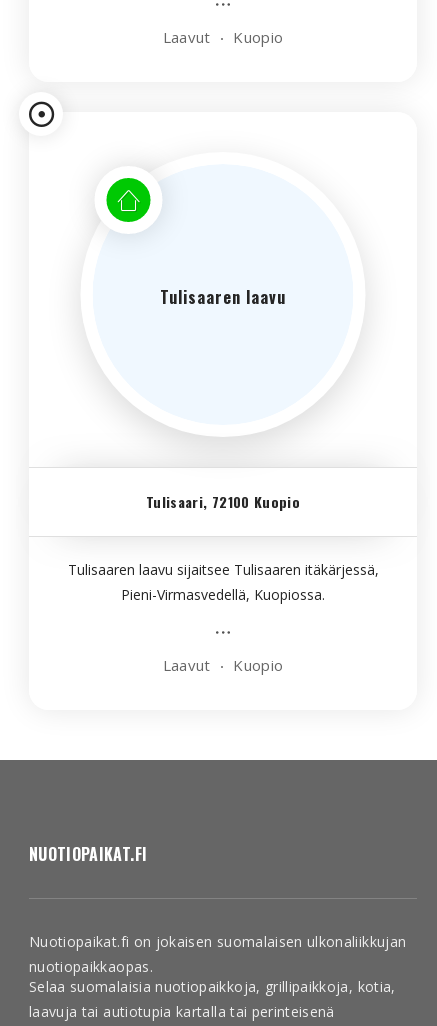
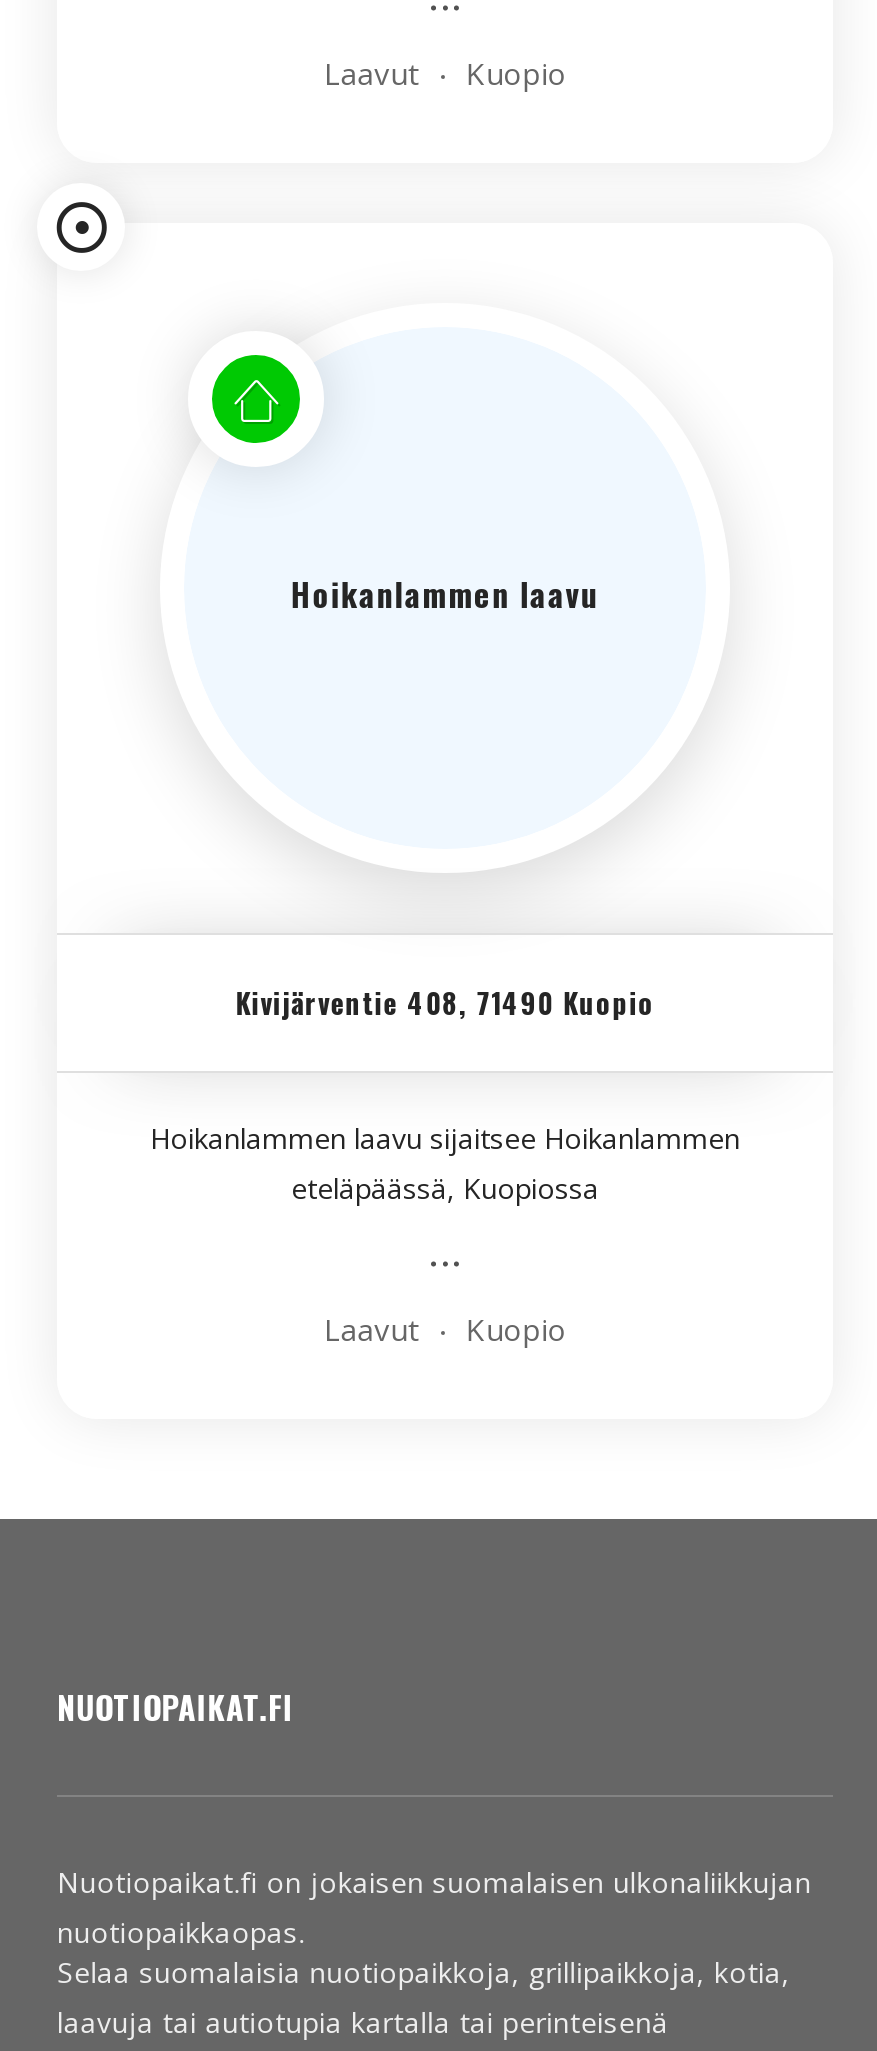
- Tulisaaren laavu
+ Hoikanlammen laavu

- Tulisaari, 72100 Kuopio
+ Kivijärventie 408, 71490 Kuopio

- Tulisaaren laavu sijaitsee Tulisaaren itäkärjessä,
- Pieni-Virmasvedellä, Kuopiossa.
+ Hoikanlammen laavu sijaitsee Hoikanlammen
+ eteläpäässä, Kuopiossa
